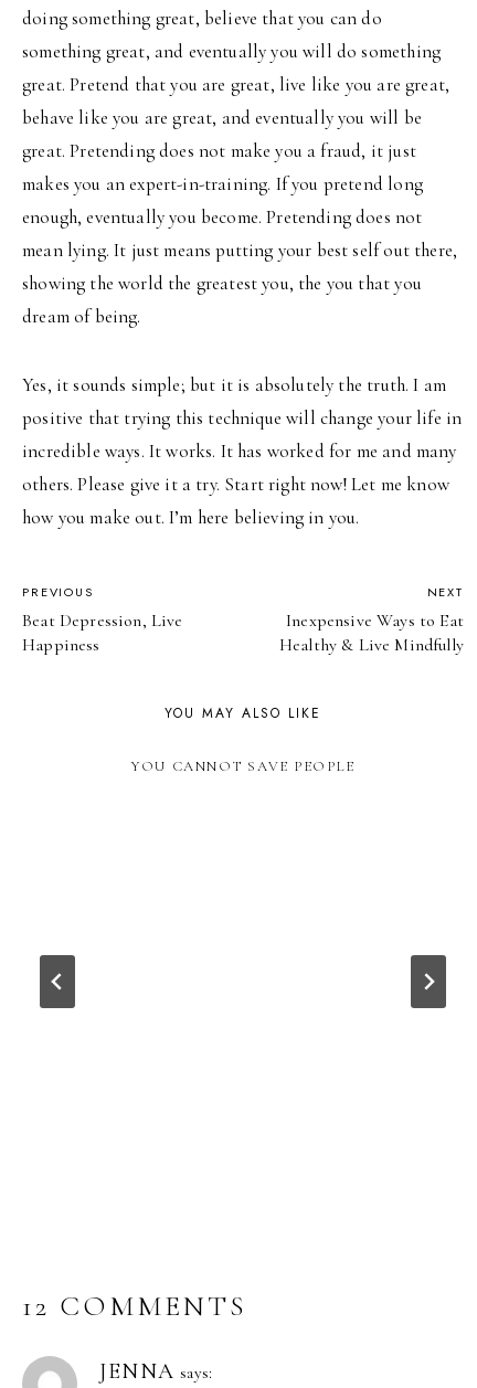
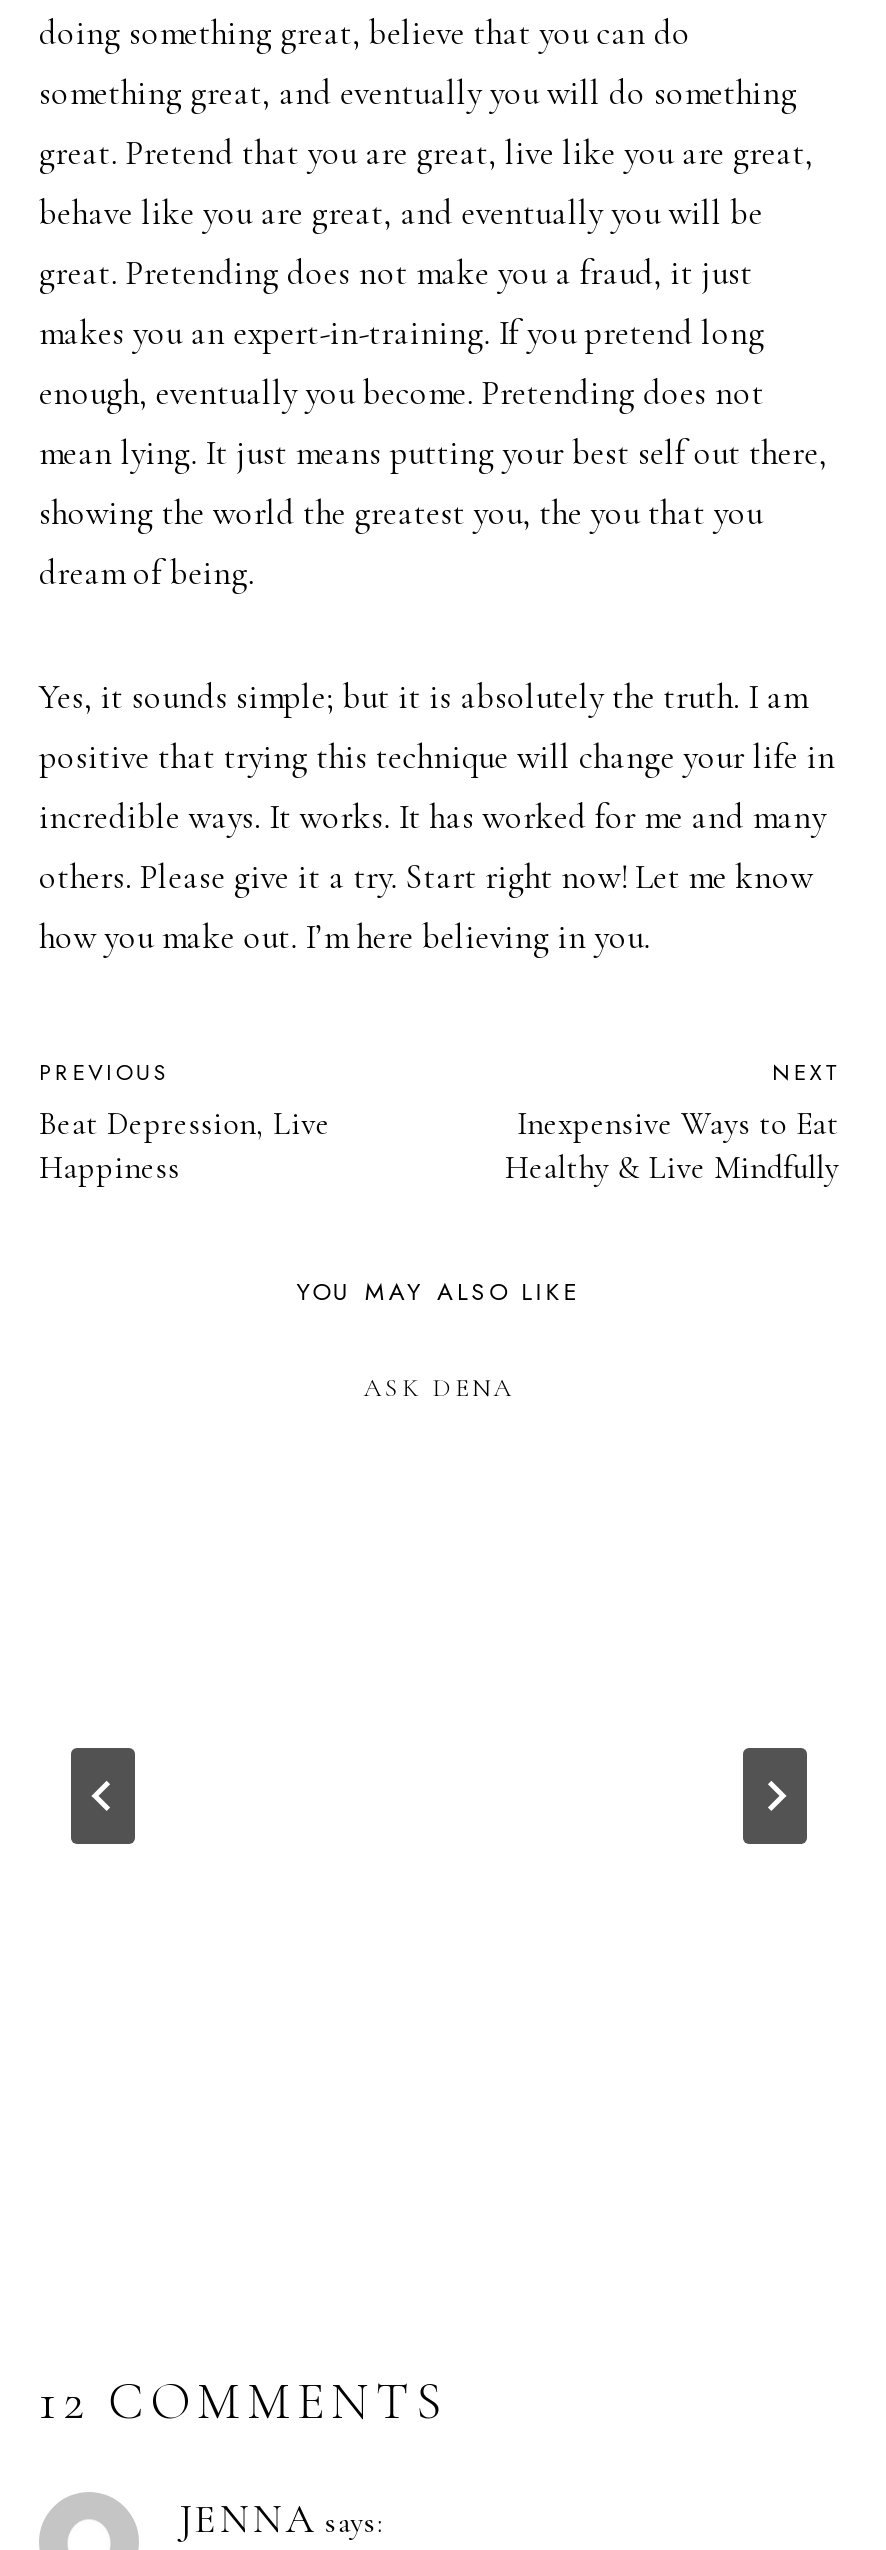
- YOU CANNOT SAVE PEOPLE
+ ASK DENA
